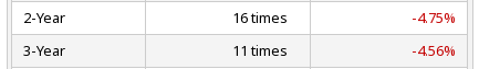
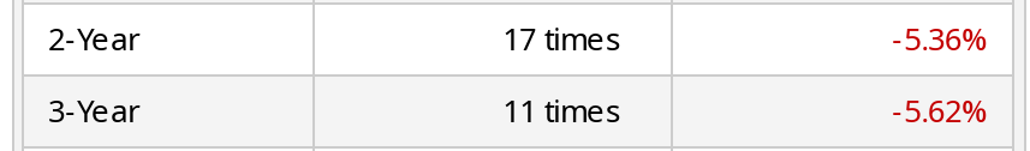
- 16 times
+ 17 times

- -4.75%
+ -5.36%

- -4.56%
+ -5.62%
